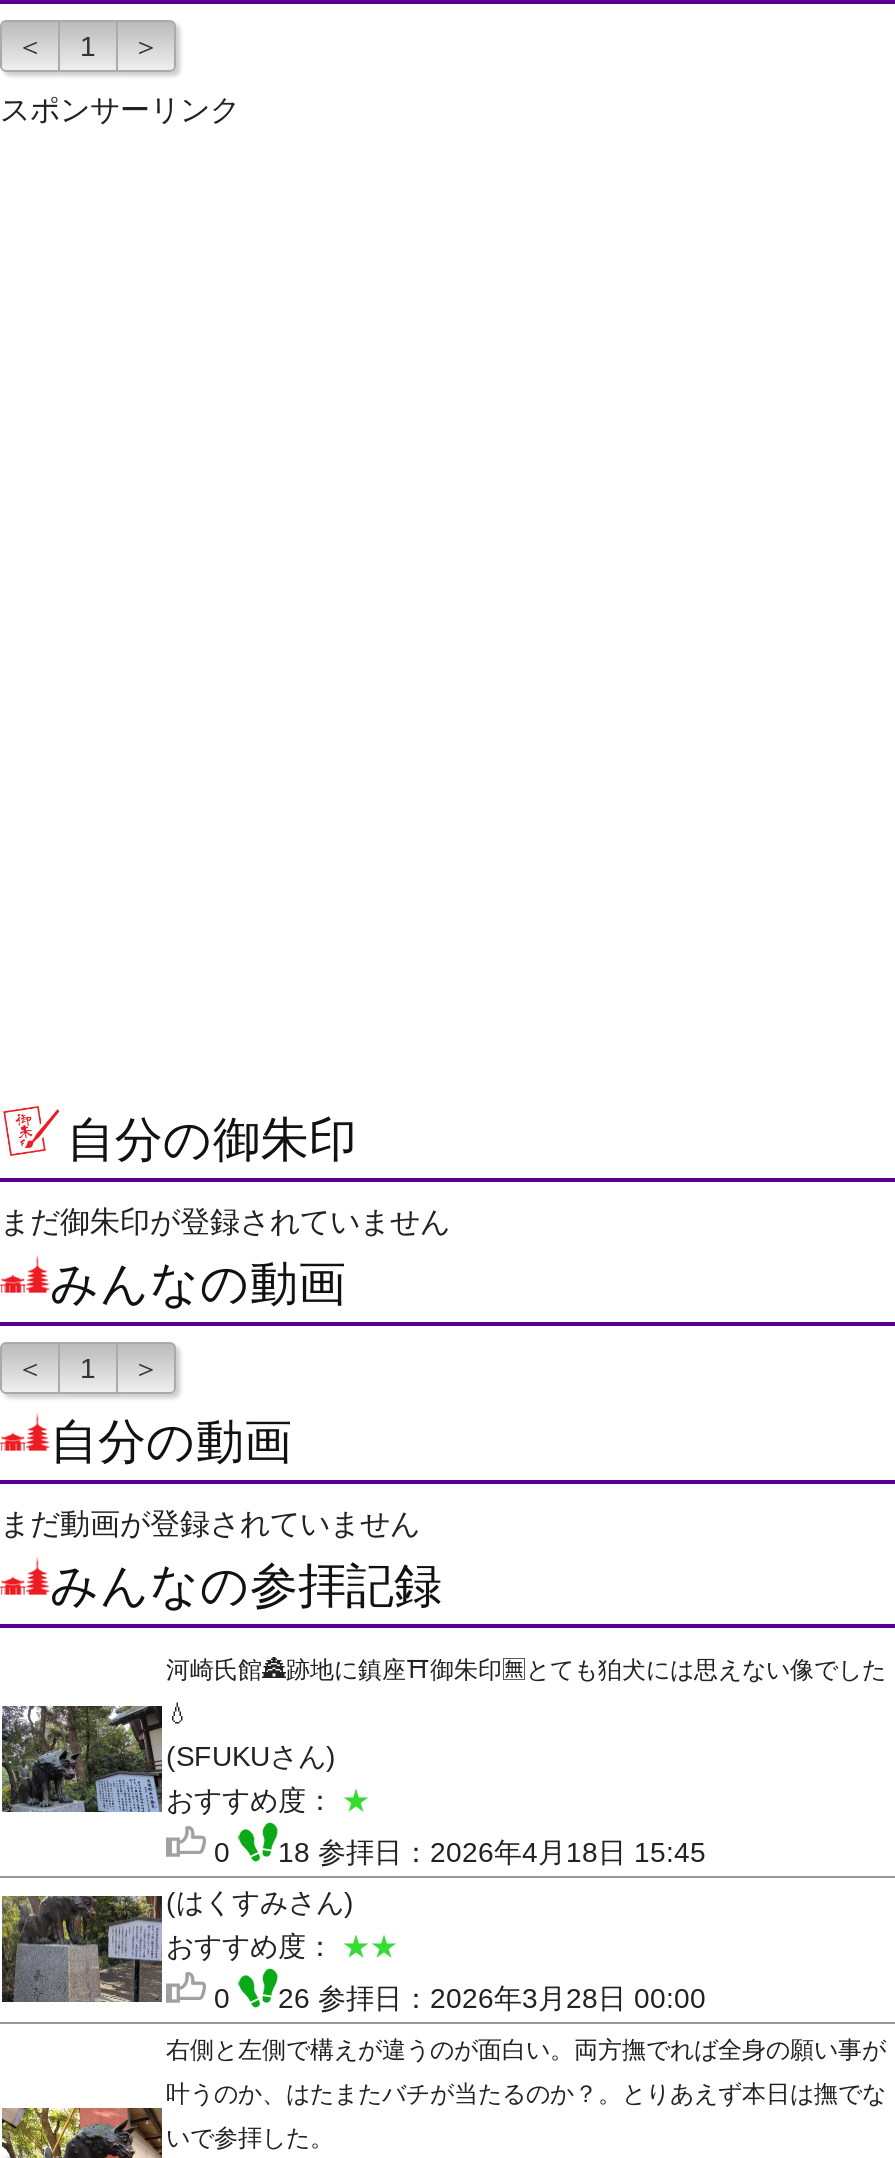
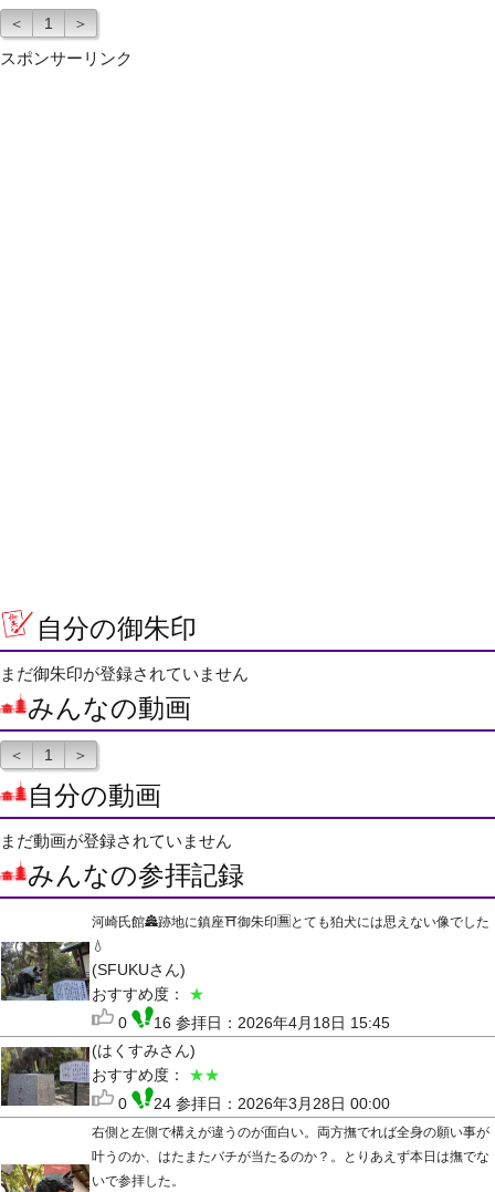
- 18 参拝日：2026年4月18日 15:45
+ 16 参拝日：2026年4月18日 15:45

- 26 参拝日：2026年3月28日 00:00
+ 24 参拝日：2026年3月28日 00:00
